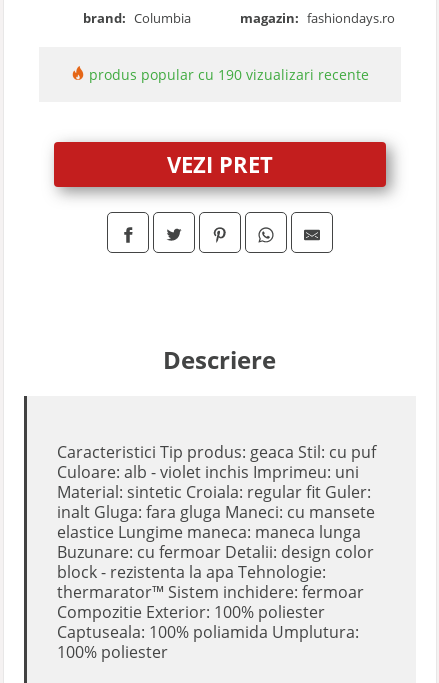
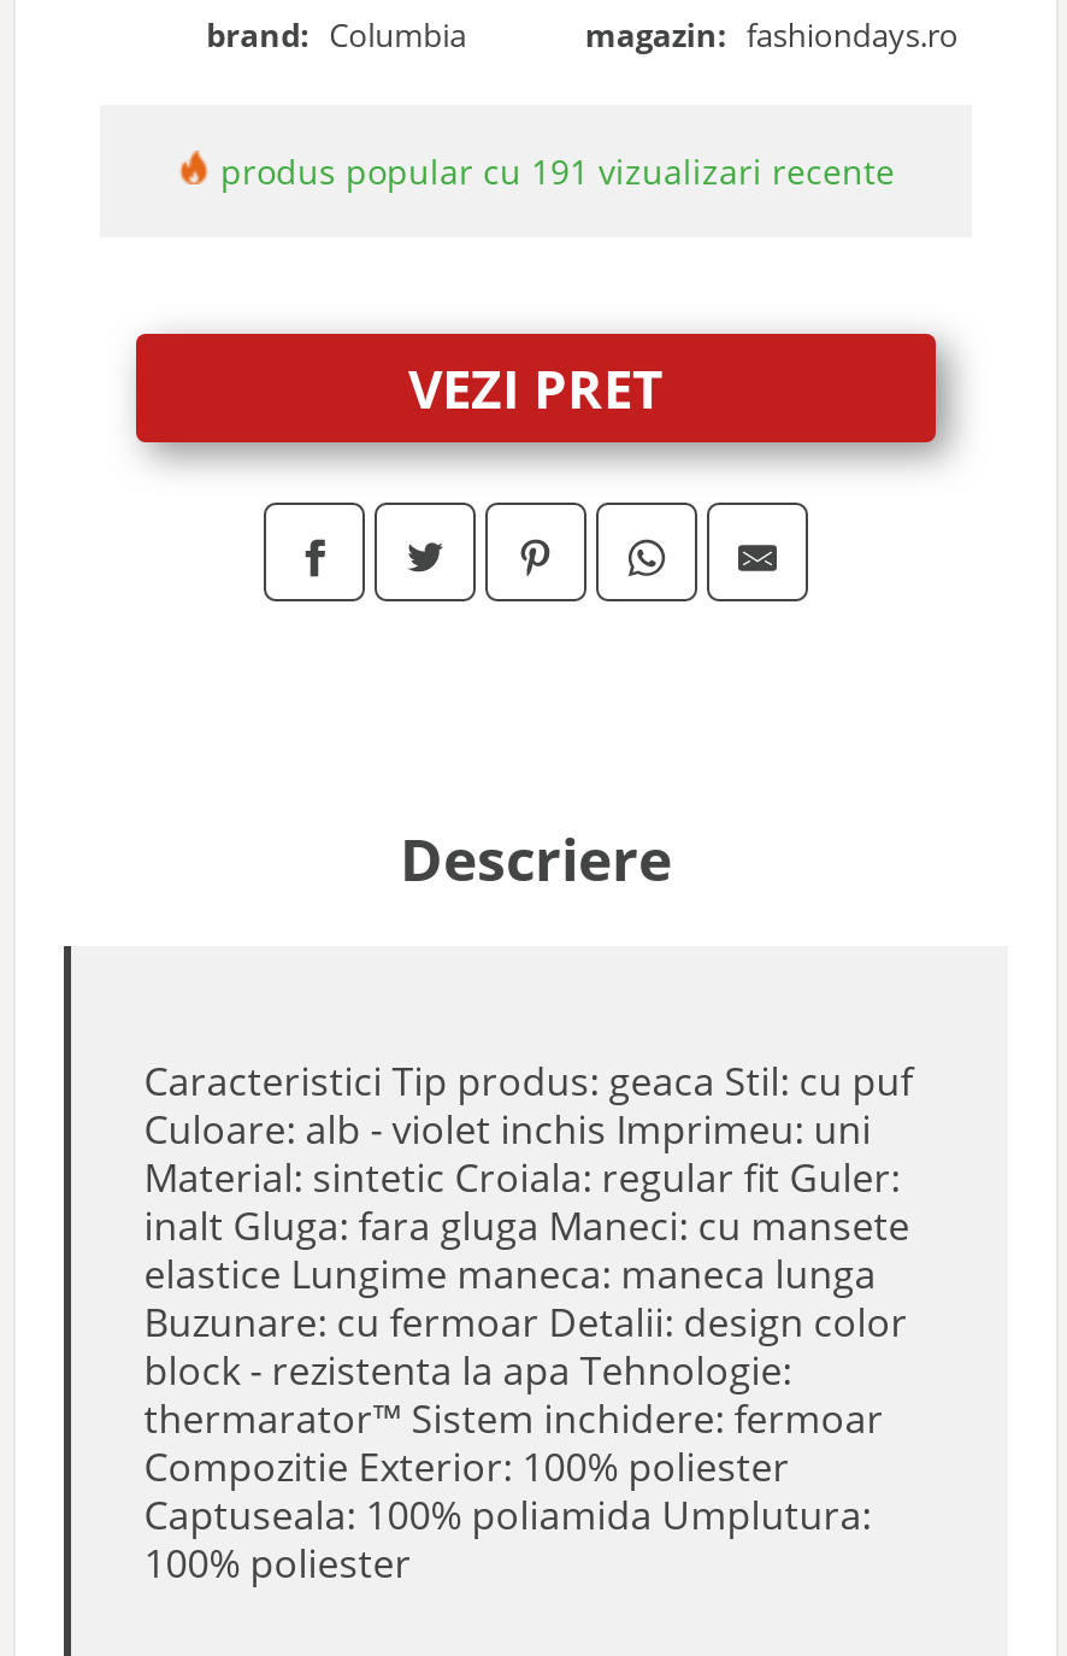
- produs popular cu 190 vizualizari recente
+ produs popular cu 191 vizualizari recente
